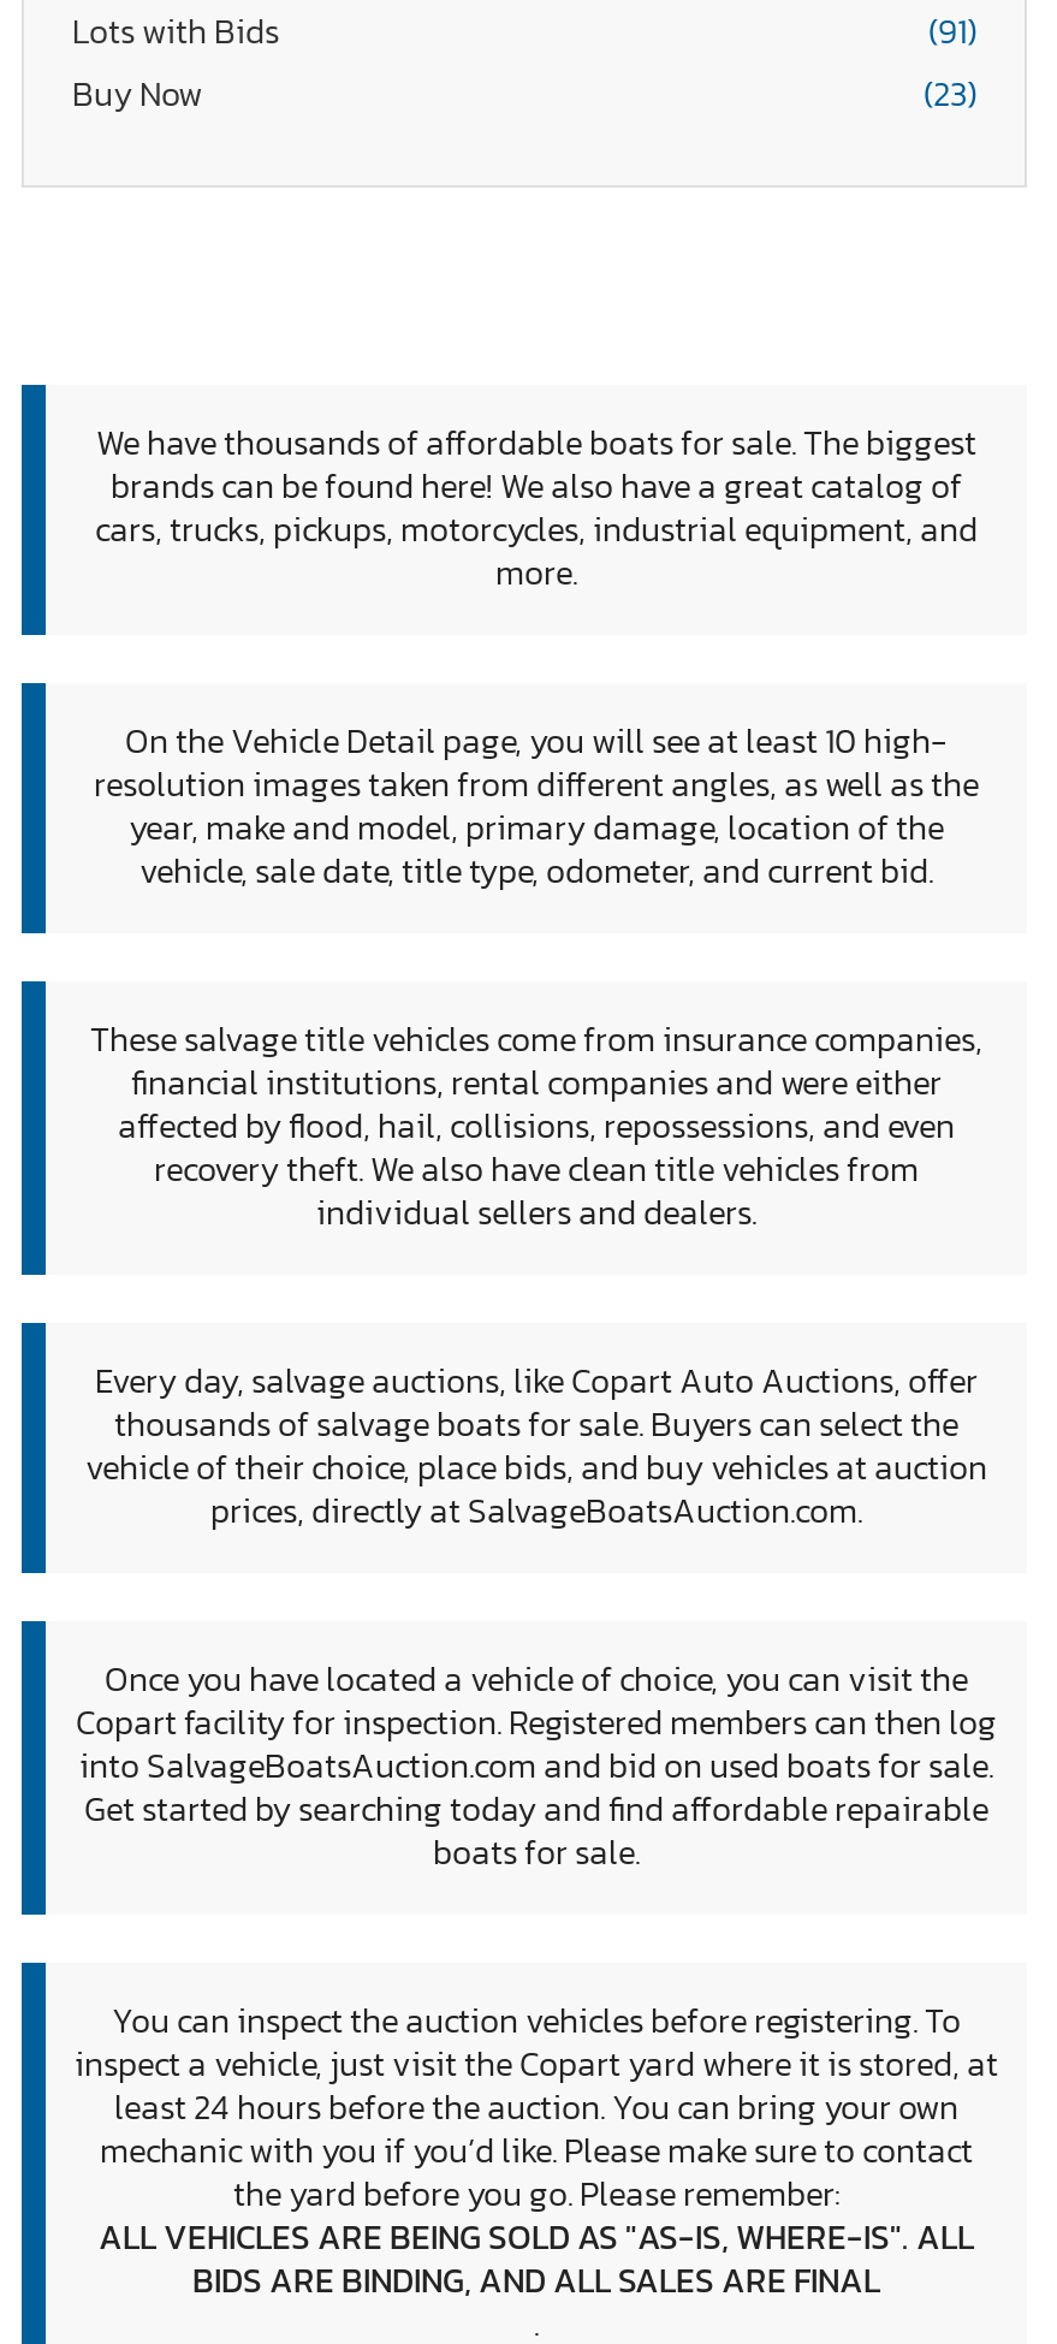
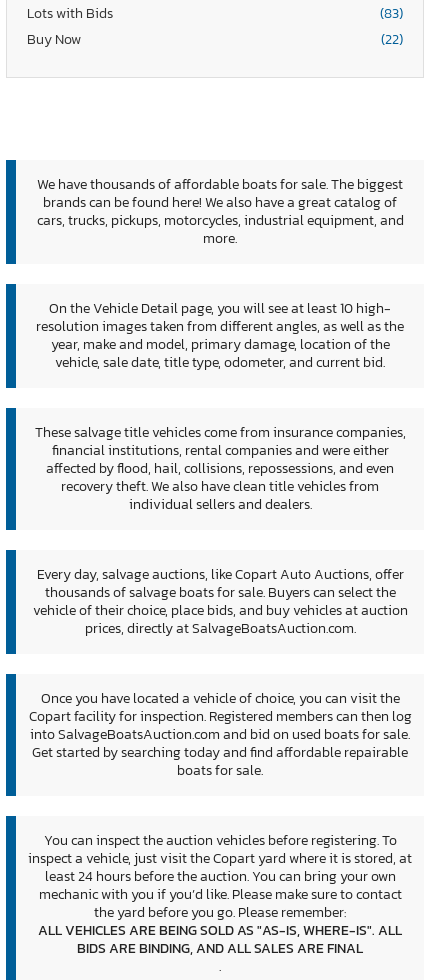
- (91)
+ (83)

- (23)
+ (22)
